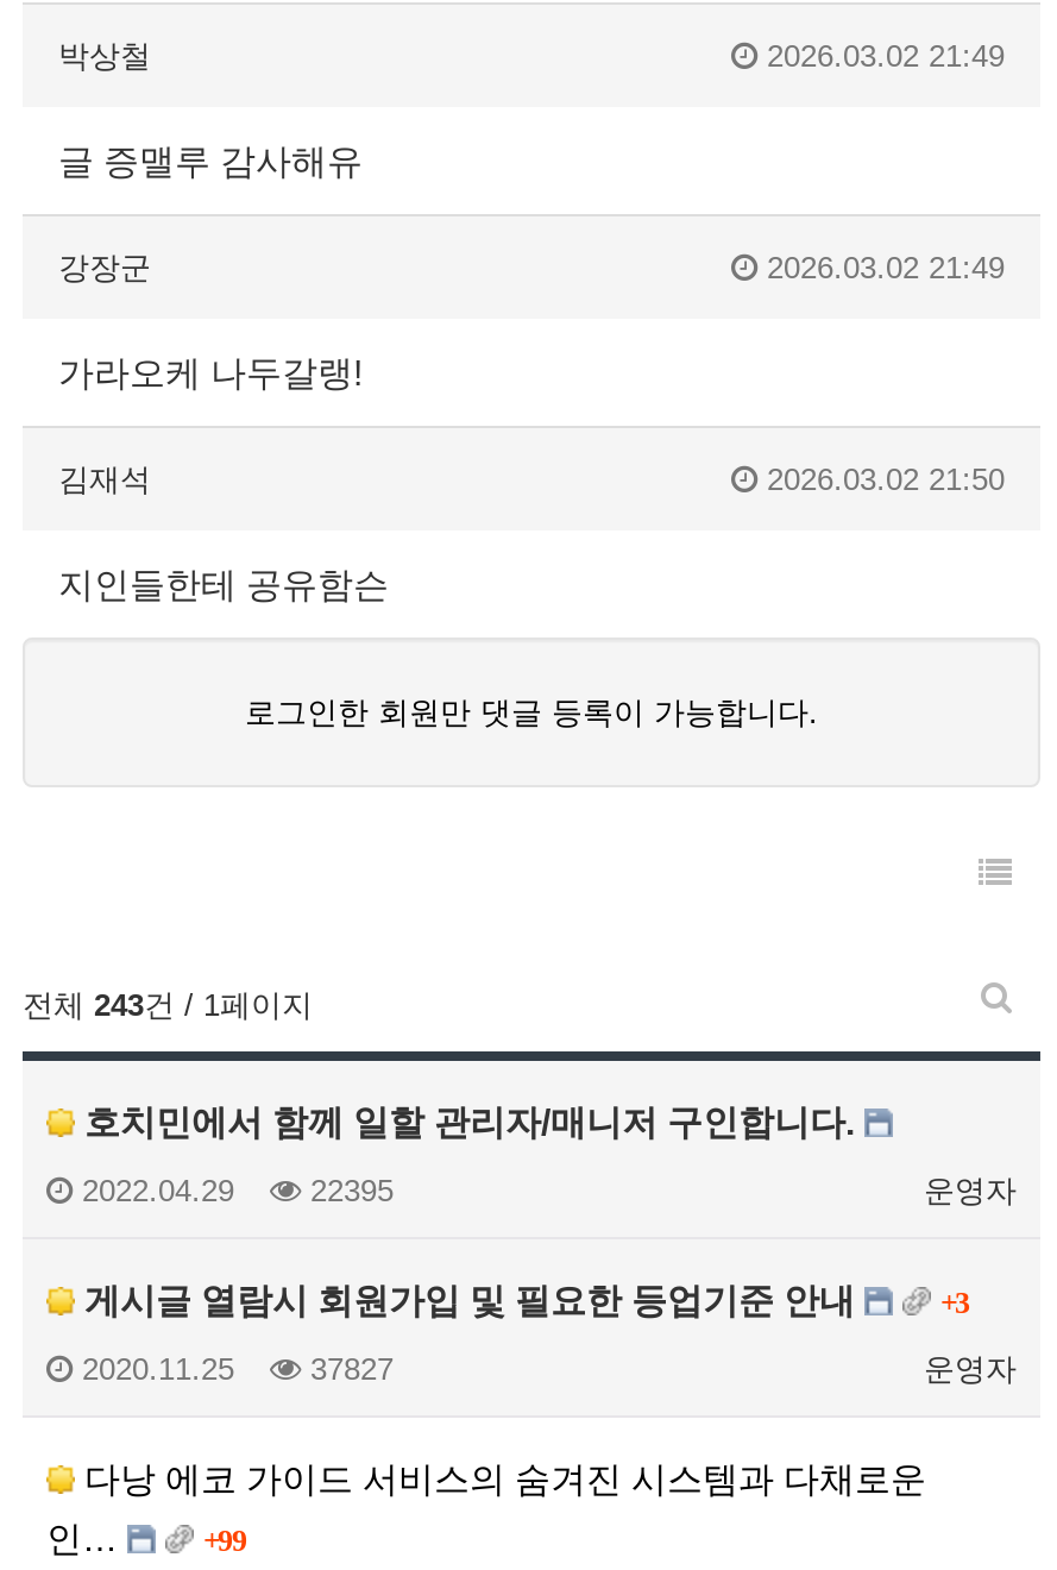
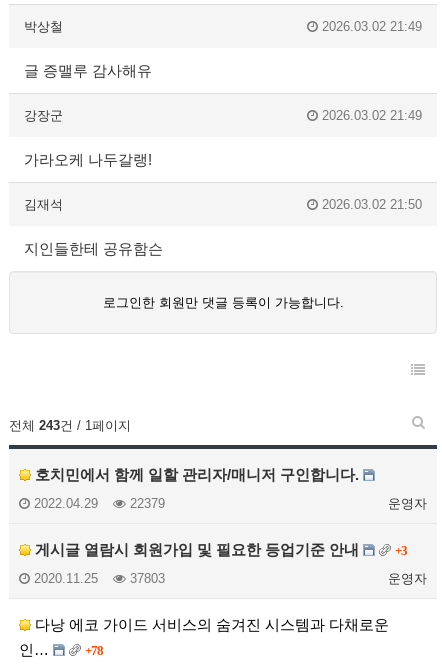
- 22395
+ 22379

- 37827
+ 37803

- +99
+ +78
